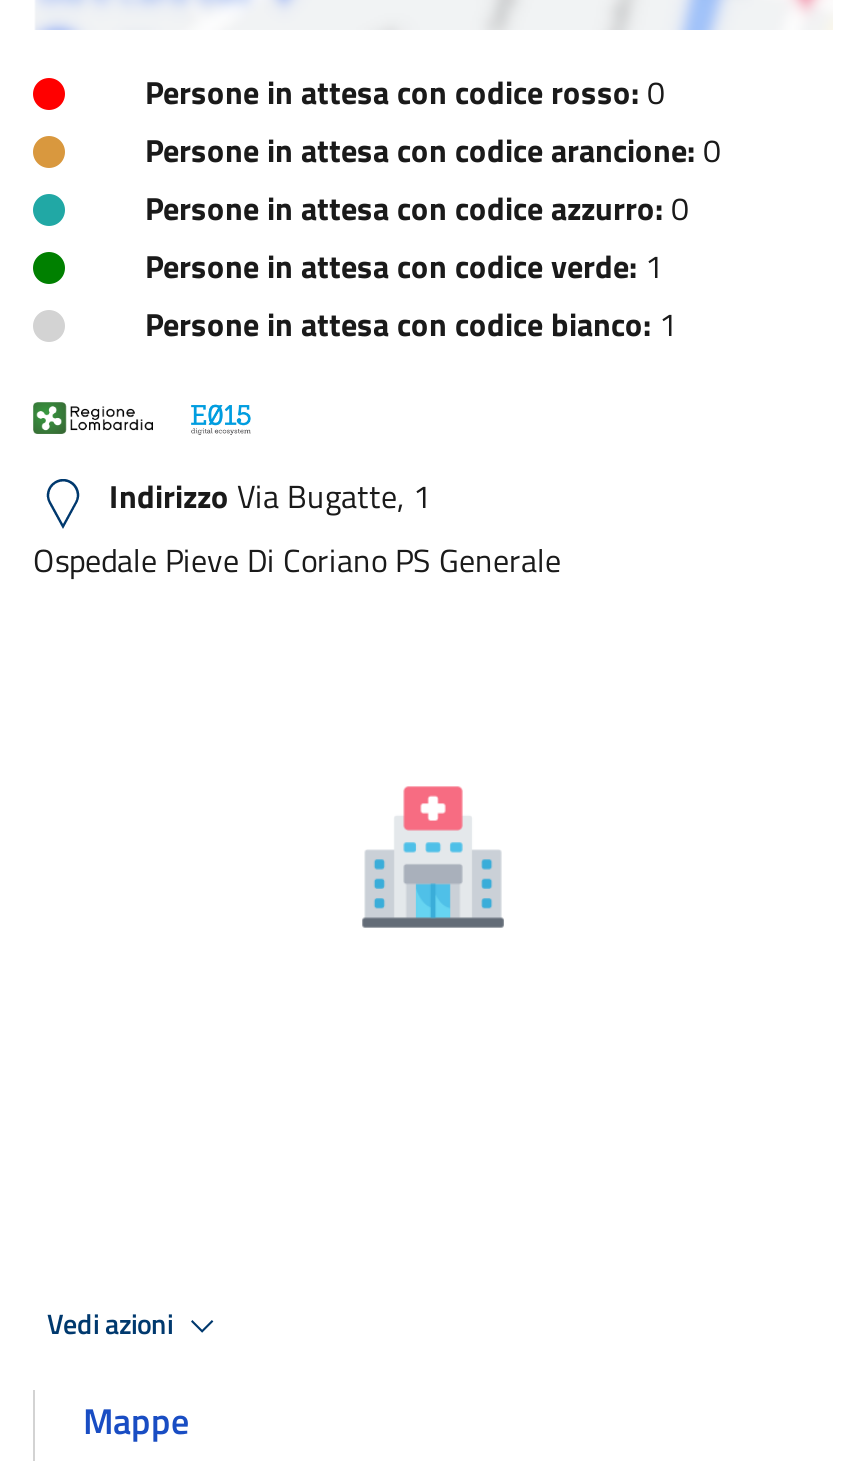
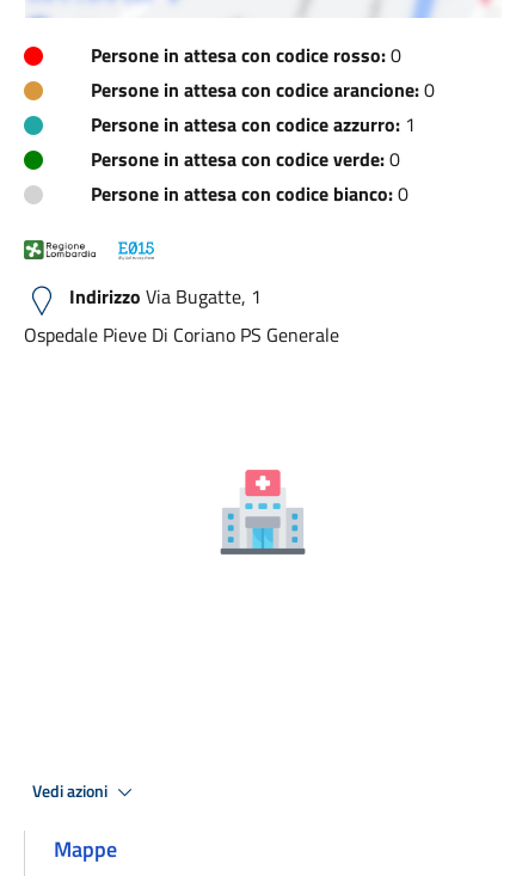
- Persone in attesa con codice azzurro: 0
+ Persone in attesa con codice azzurro: 1

- Persone in attesa con codice verde: 1
+ Persone in attesa con codice verde: 0

- Persone in attesa con codice bianco: 1
+ Persone in attesa con codice bianco: 0
